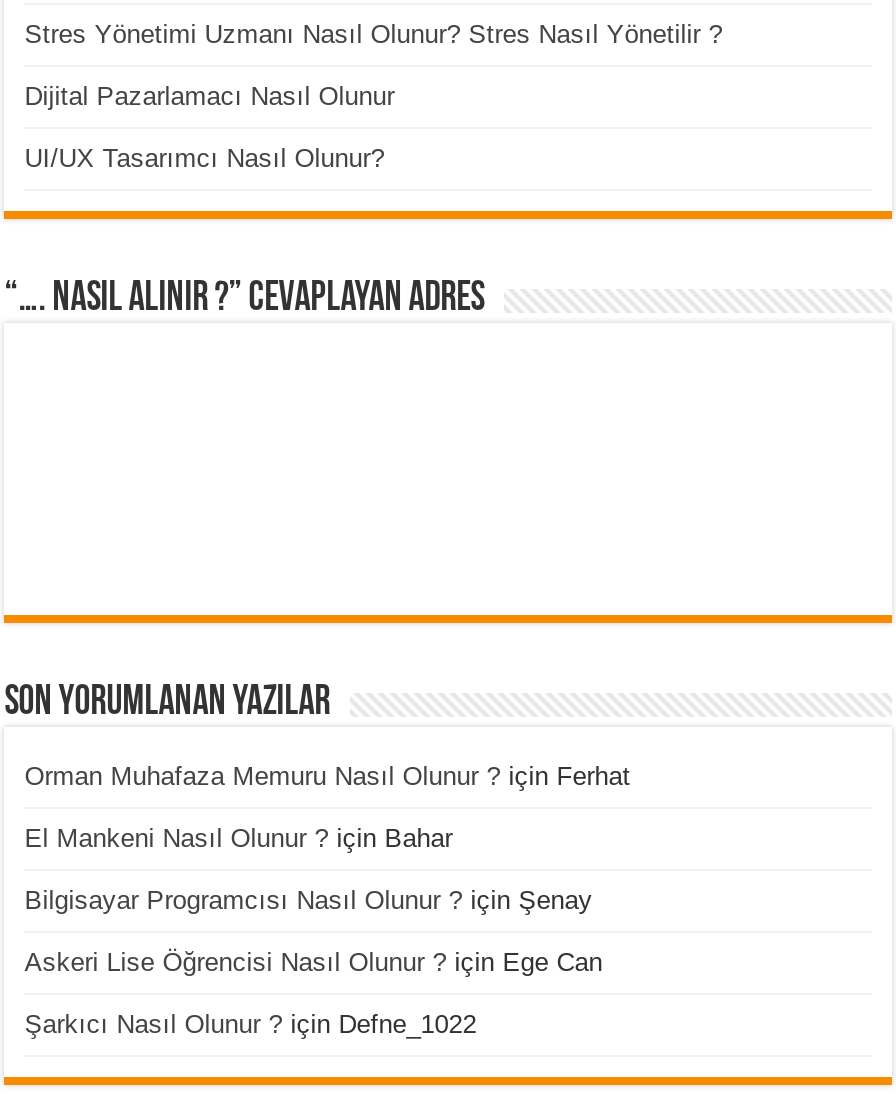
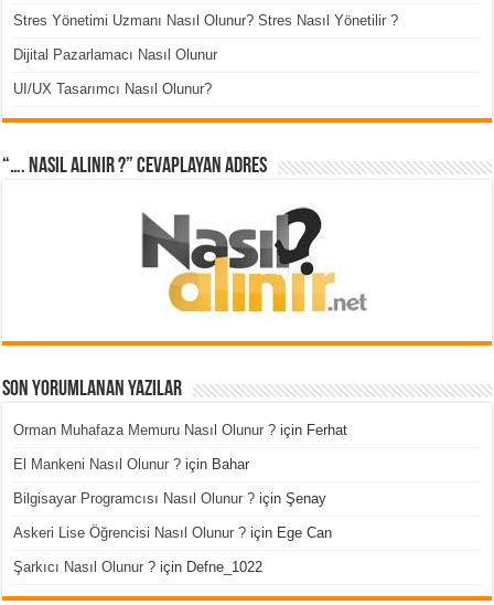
+ [image]
